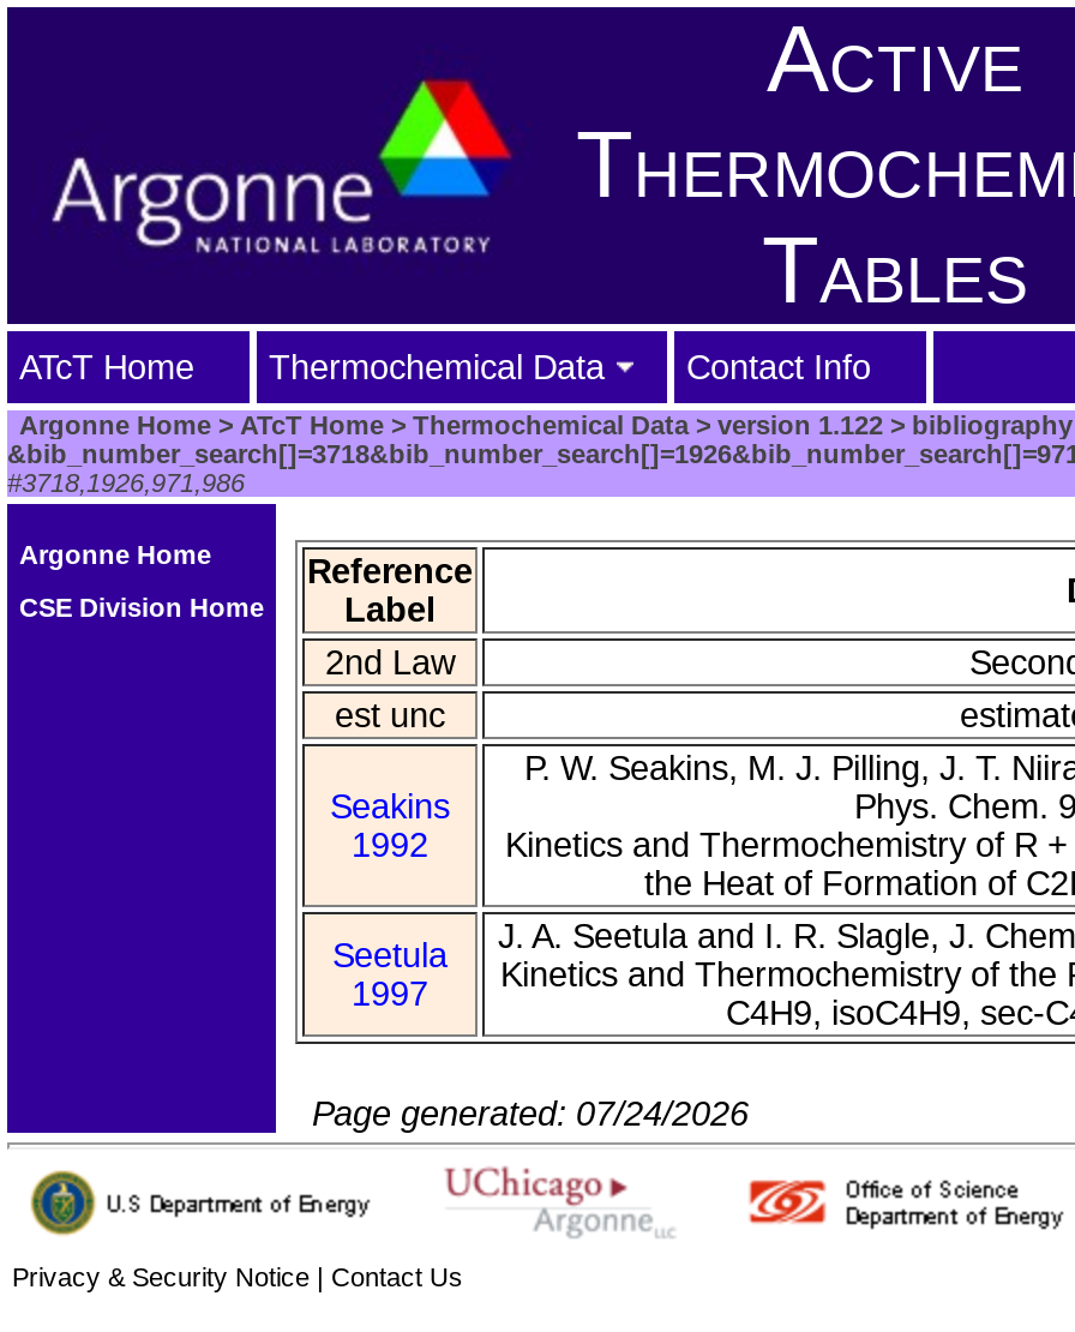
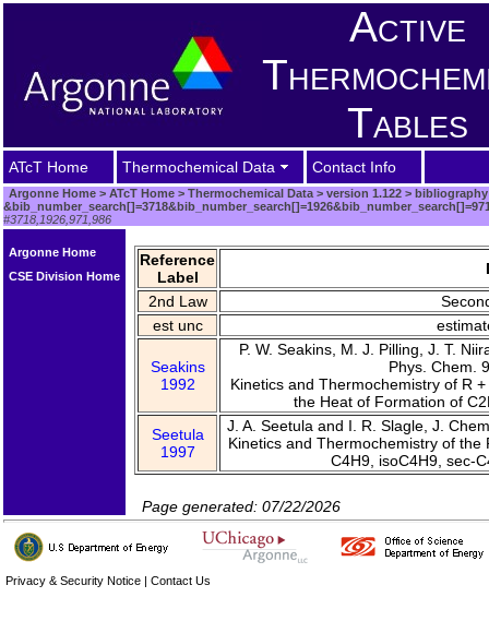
- Page generated: 07/24/2026
+ Page generated: 07/22/2026
